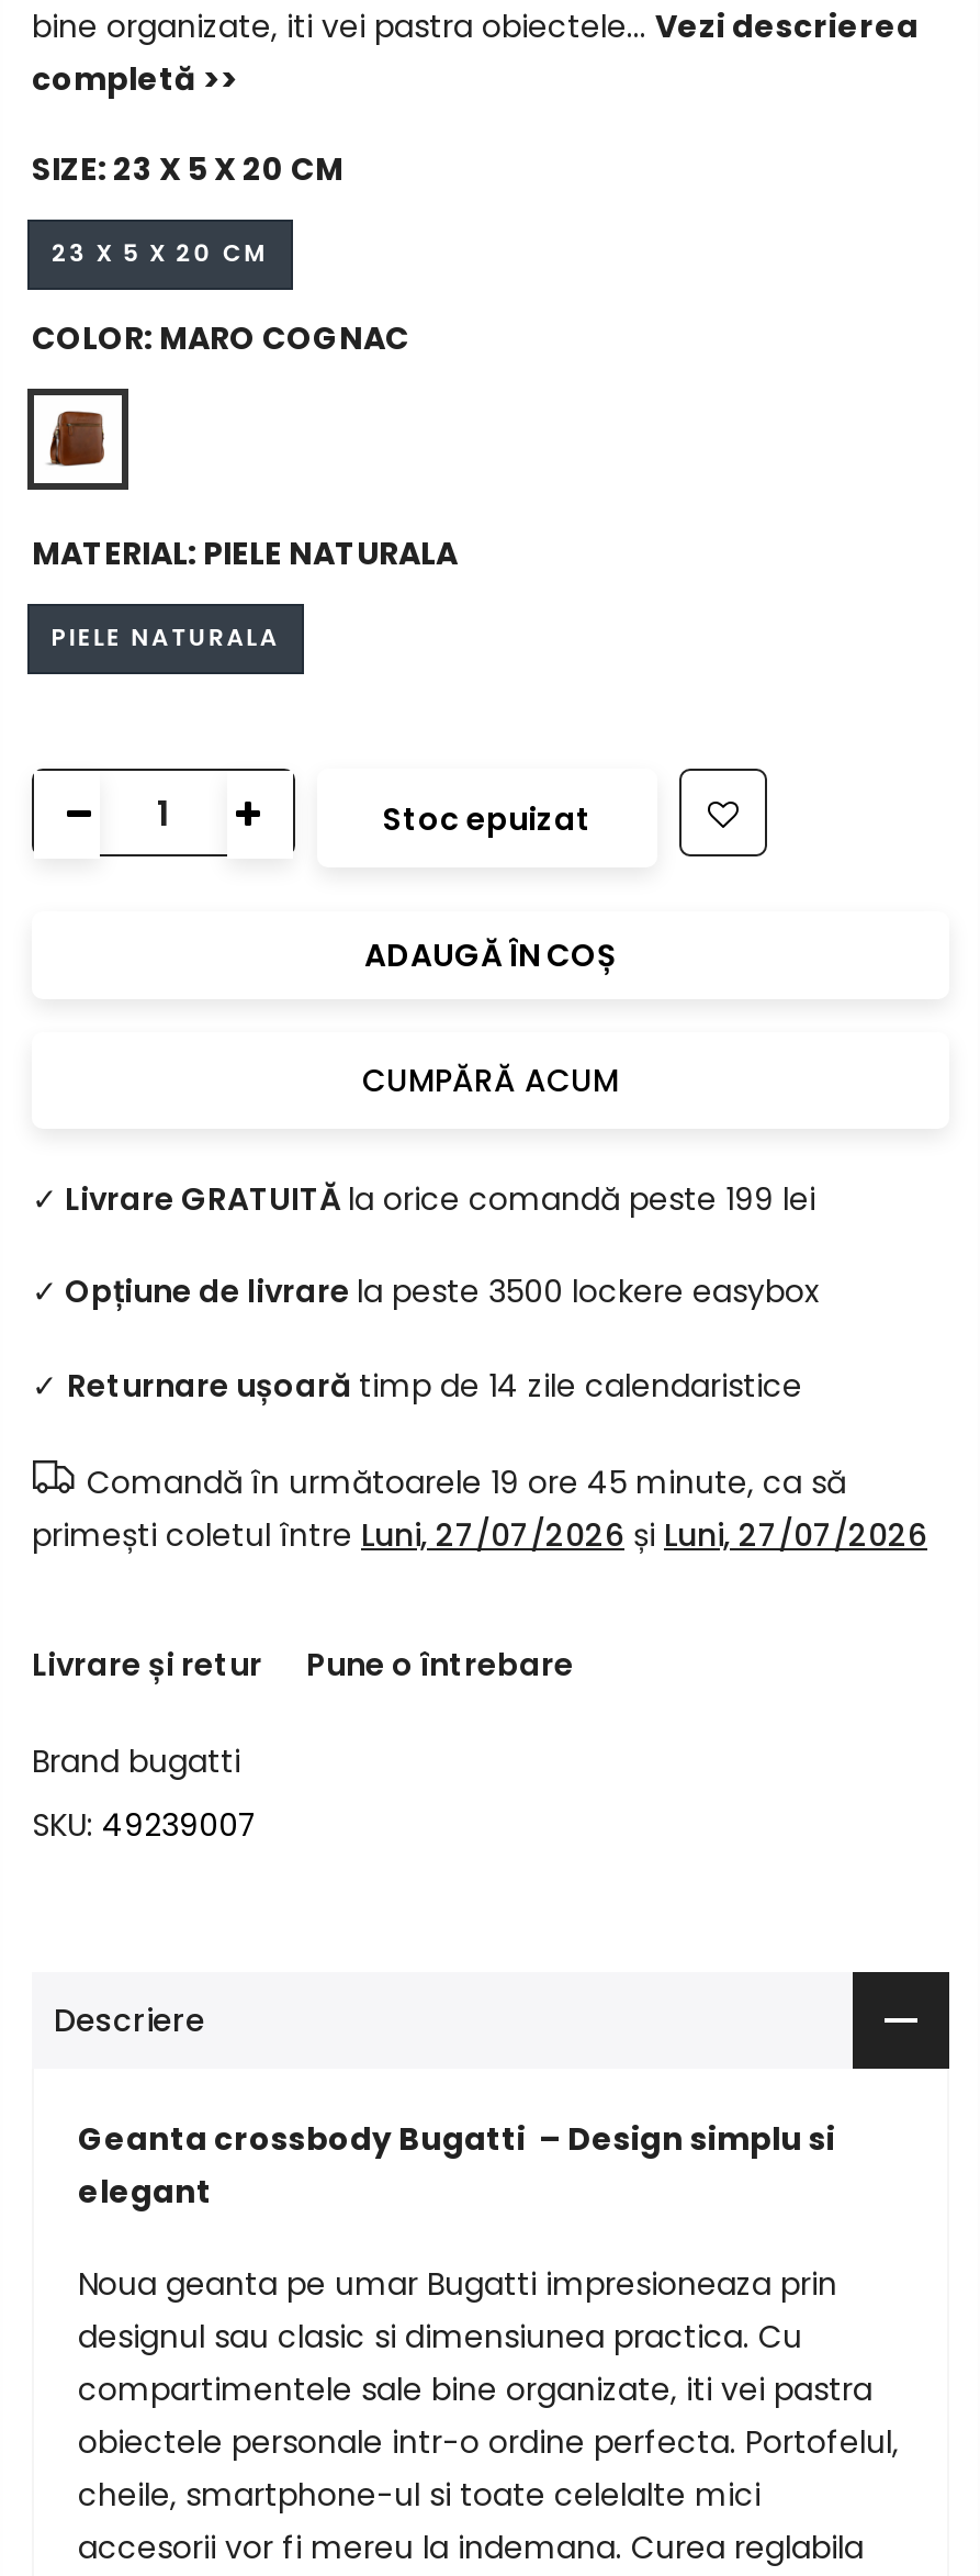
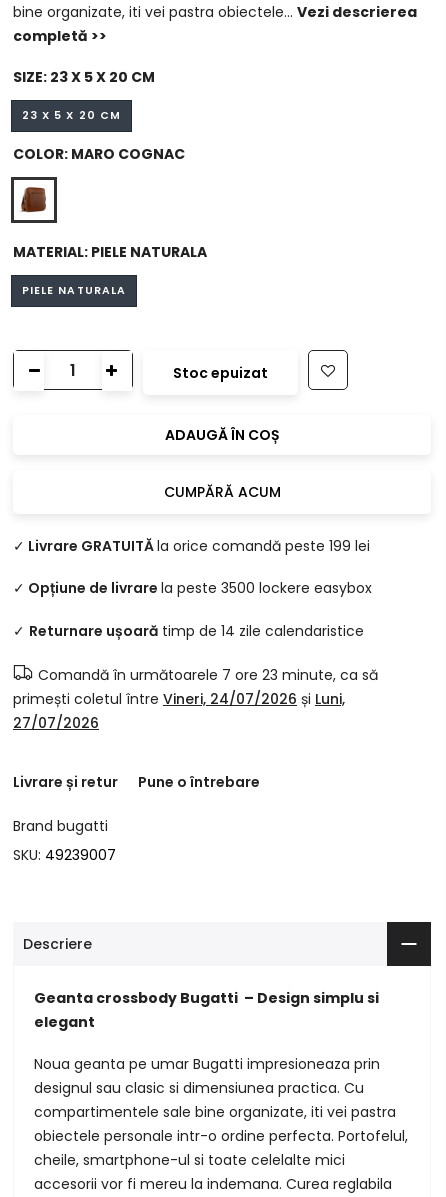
- Comandă în următoarele 19 ore 45 minute, ca să
- primești coletul între Luni, 27/07/2026 și Luni, 27/07/2026
+ Comandă în următoarele 7 ore 23 minute, ca să
+ primești coletul între Vineri, 24/07/2026 și Luni,
+ 27/07/2026
